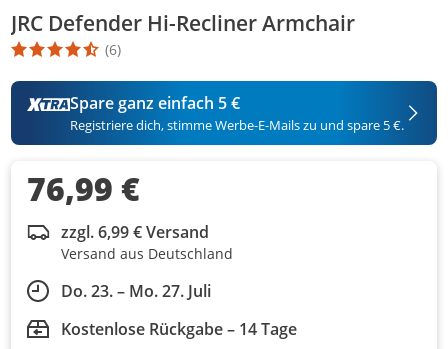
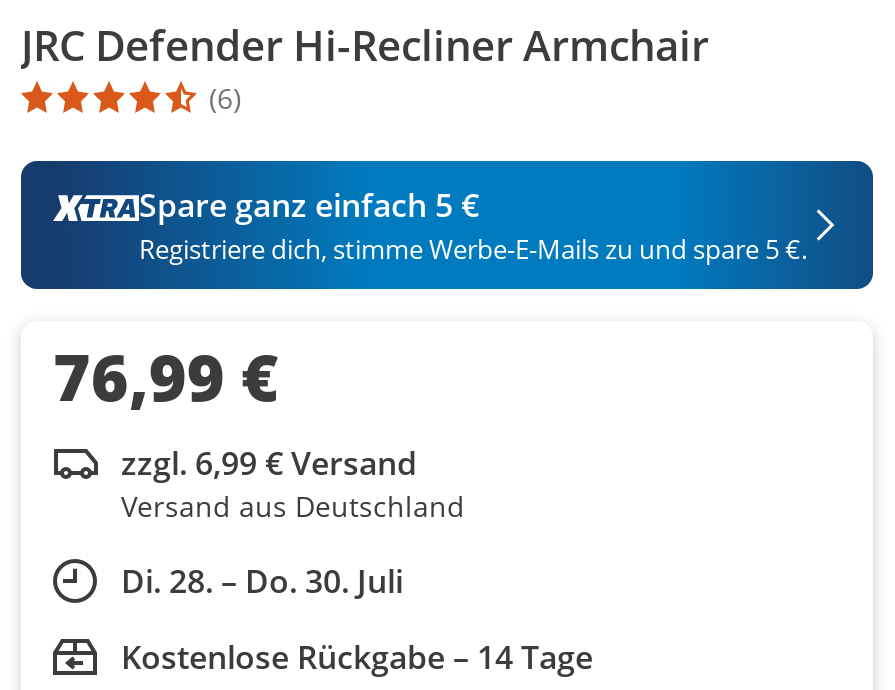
- Do. 23. – Mo. 27. Juli
+ Di. 28. – Do. 30. Juli
